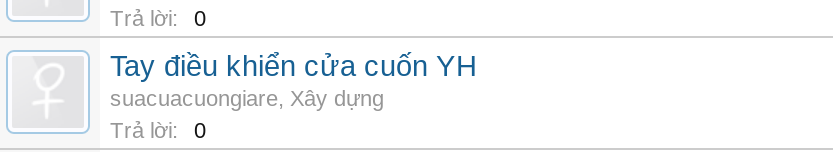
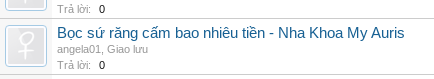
- Tay điều khiển cửa cuốn YH
- suacuacuongiare, Xây dựng
+ Bọc sứ răng cấm bao nhiêu tiền - Nha Khoa My Auris
+ angela01, Giao lưu
